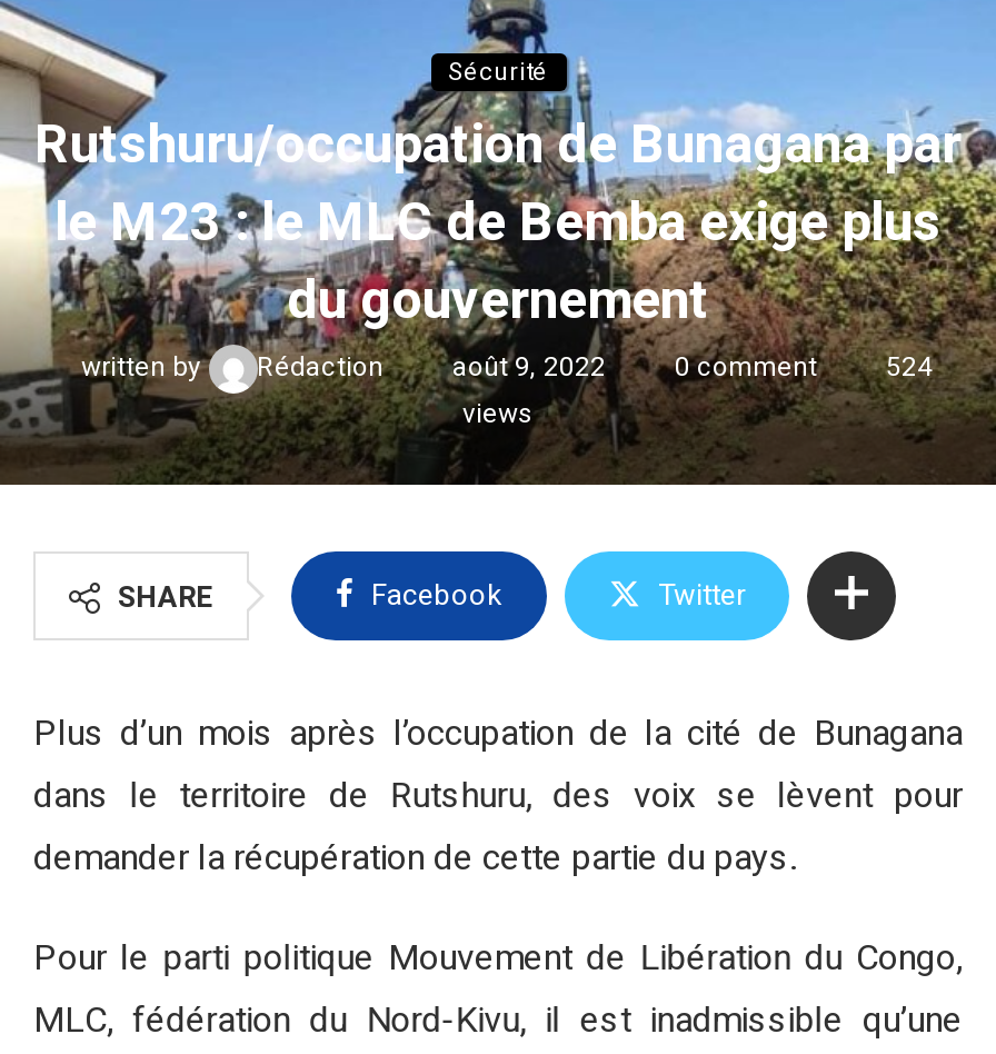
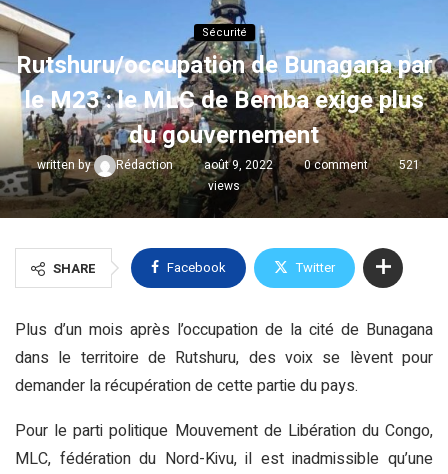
- written by Rédaction août 9, 2022 0 comment 524
+ written by Rédaction août 9, 2022 0 comment 521
